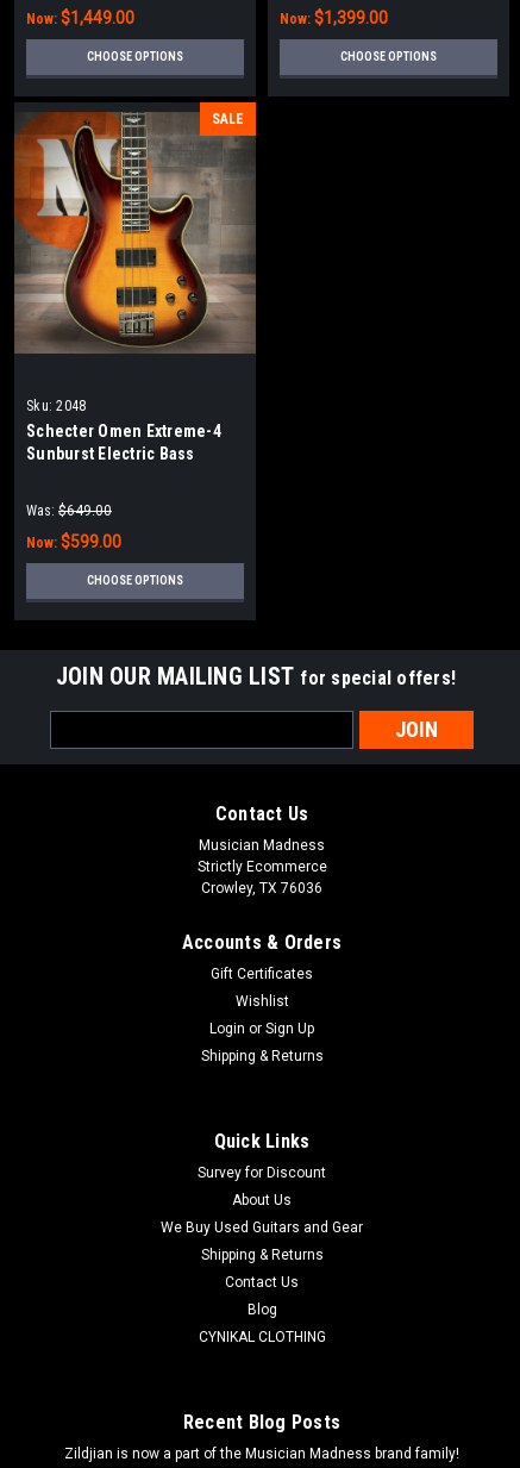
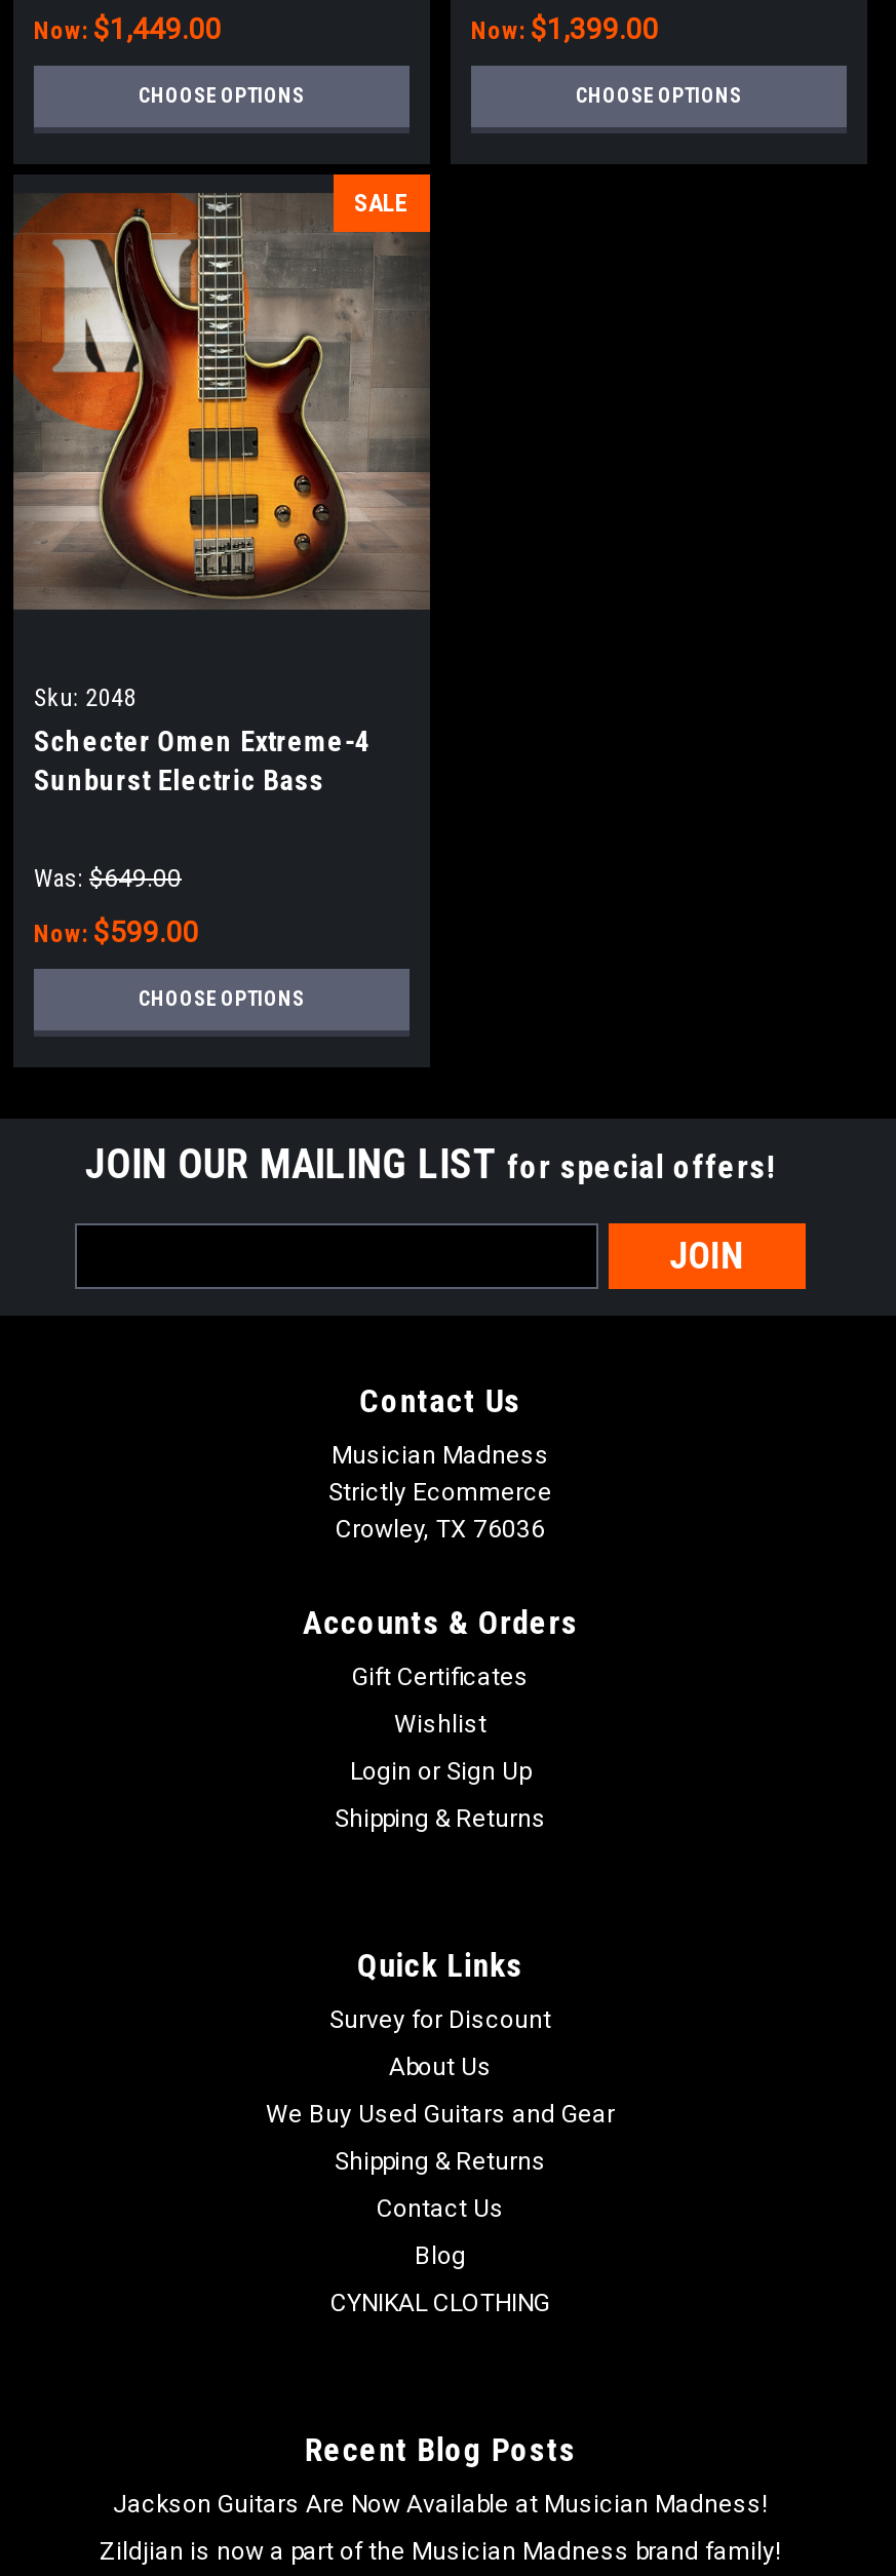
+ Jackson Guitars Are Now Available at Musician Madness!
